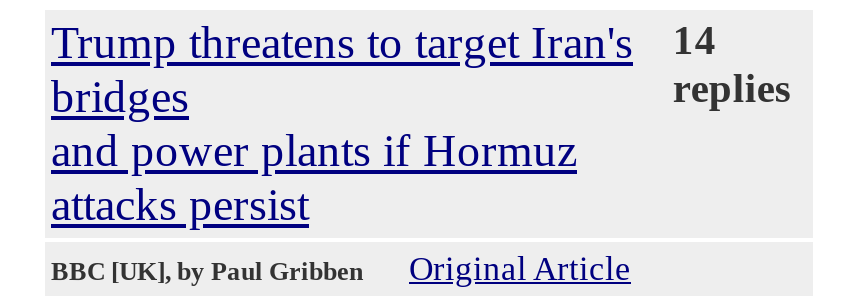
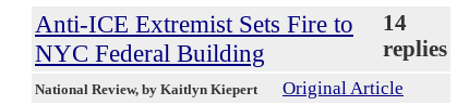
- Trump threatens to target Iran's
- bridges
- and power plants if Hormuz
- attacks persist
+ Anti-ICE Extremist Sets Fire to
+ NYC Federal Building

- BBC [UK], by Paul Gribben
+ National Review, by Kaitlyn Kiepert
